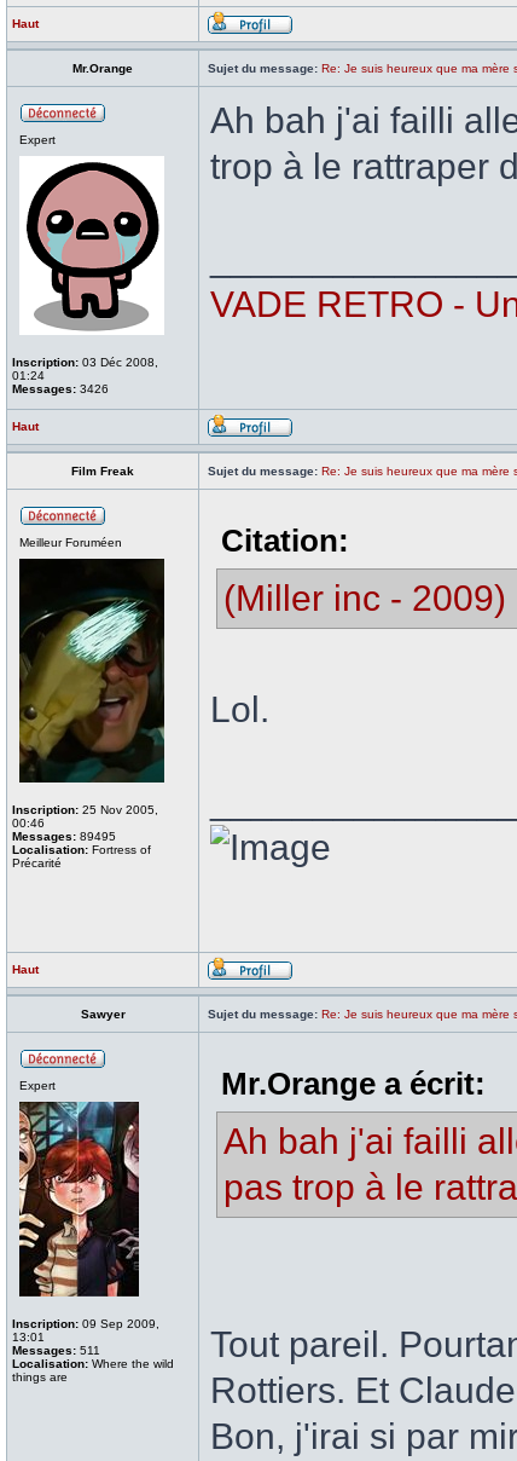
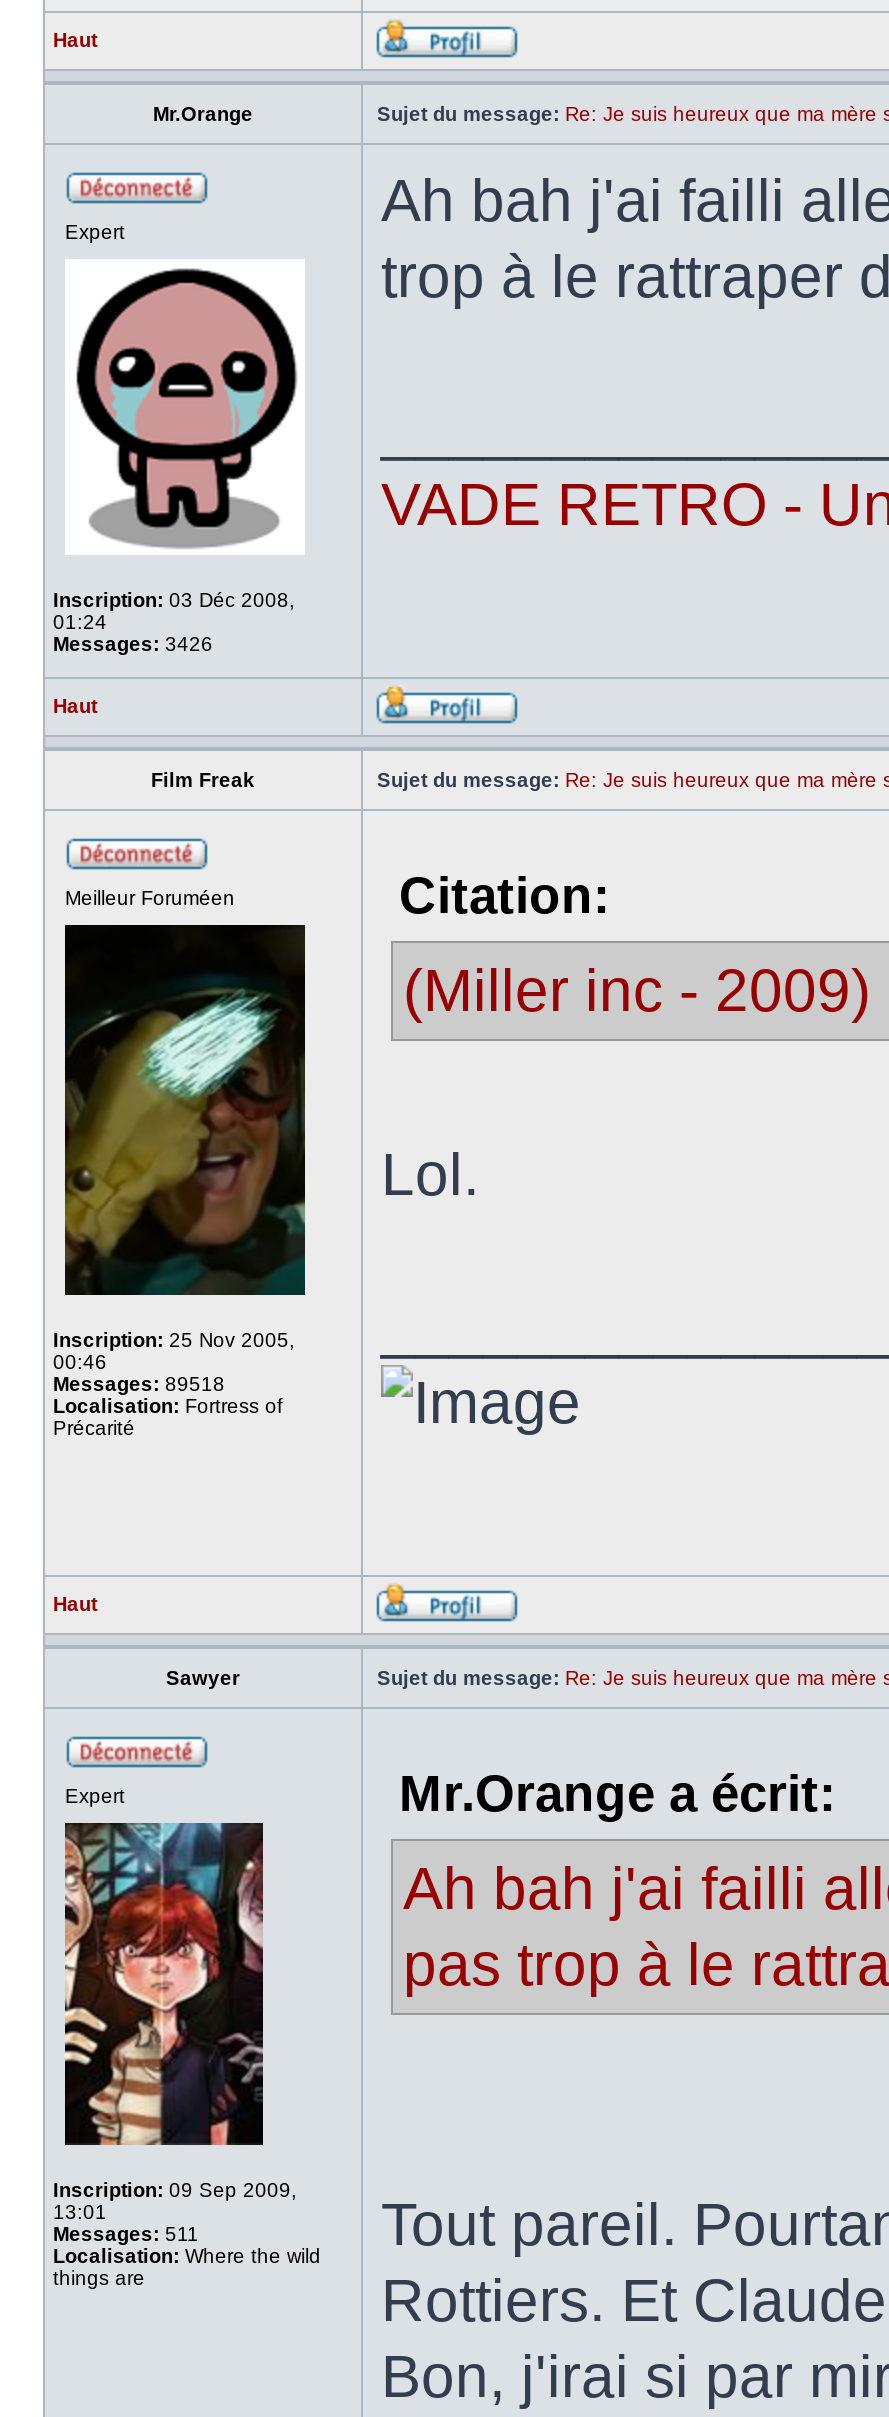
- Messages: 89495
+ Messages: 89518
